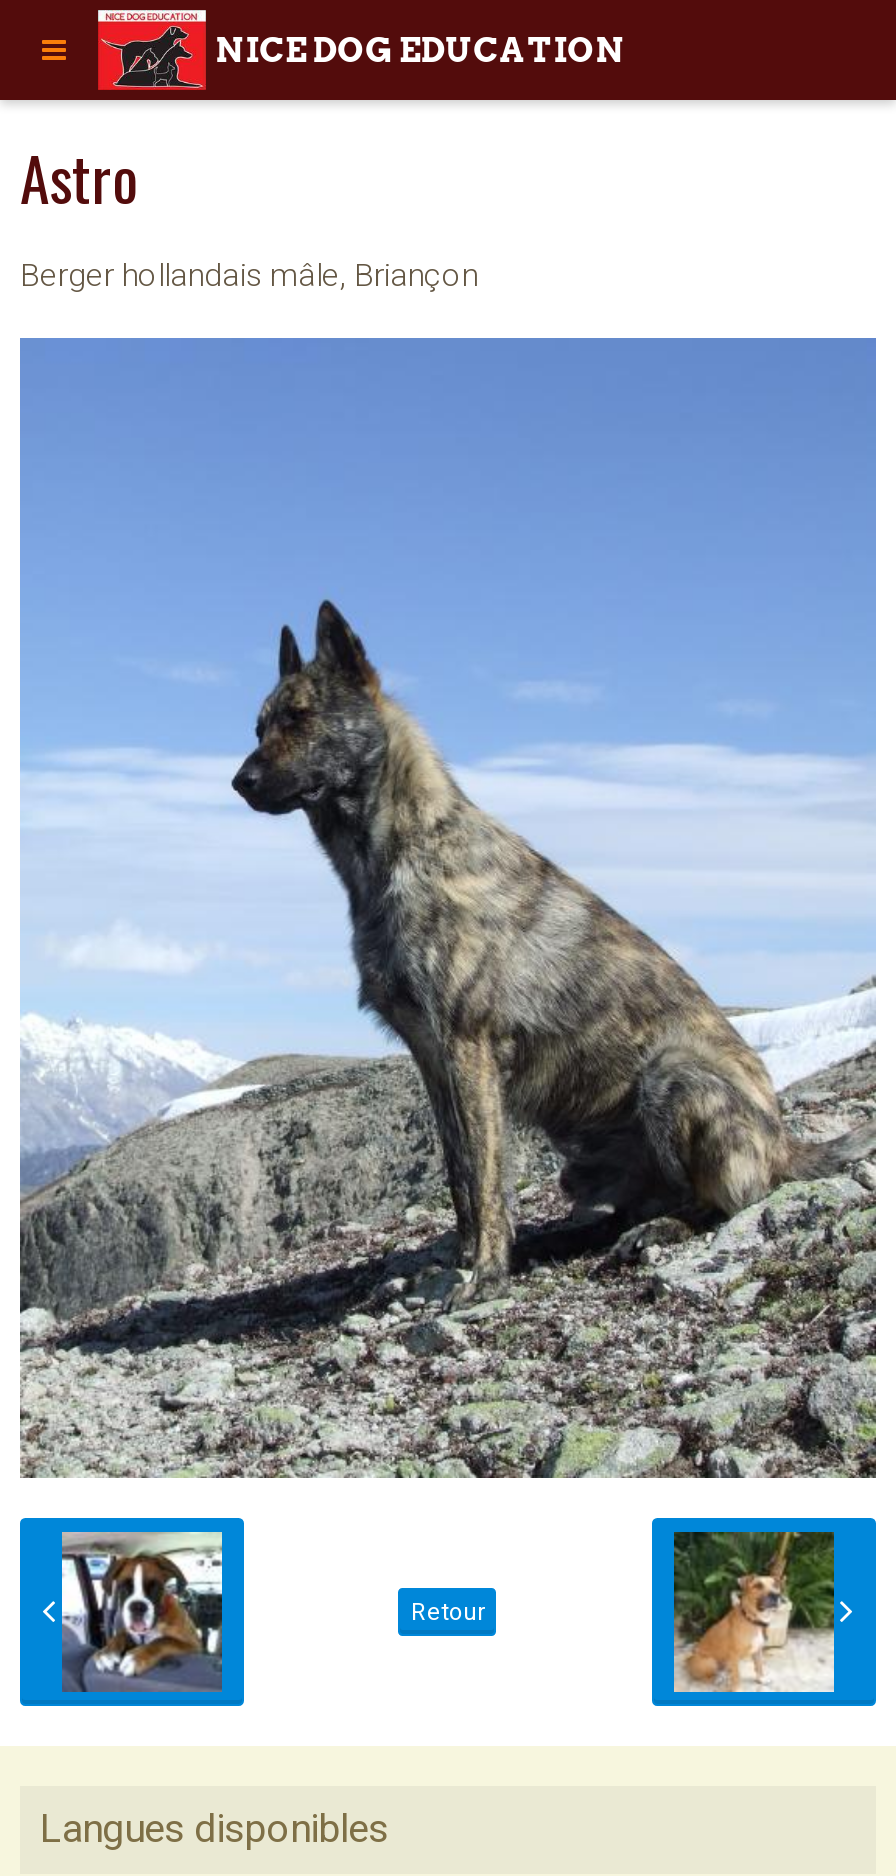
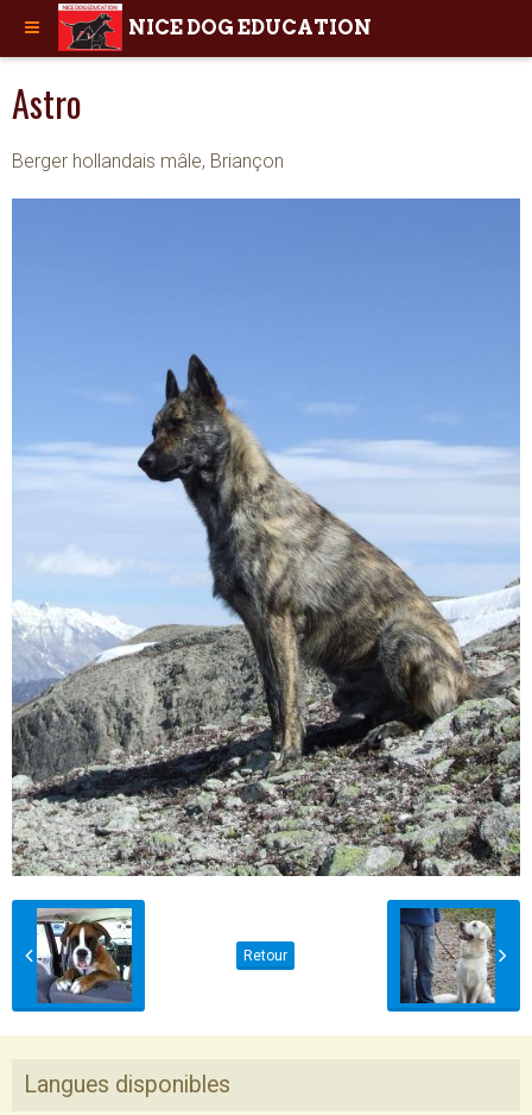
- [image]
+ [image]
